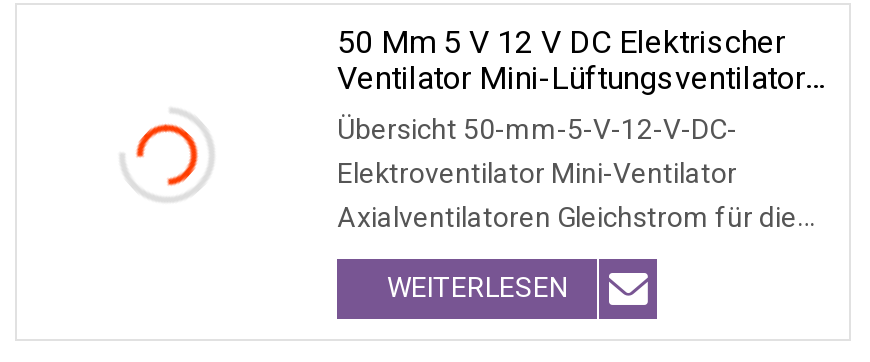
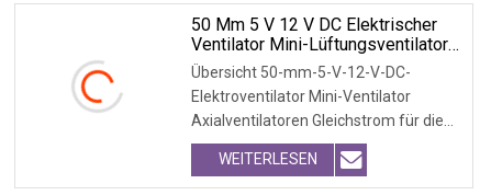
- [image]
+ [image]
